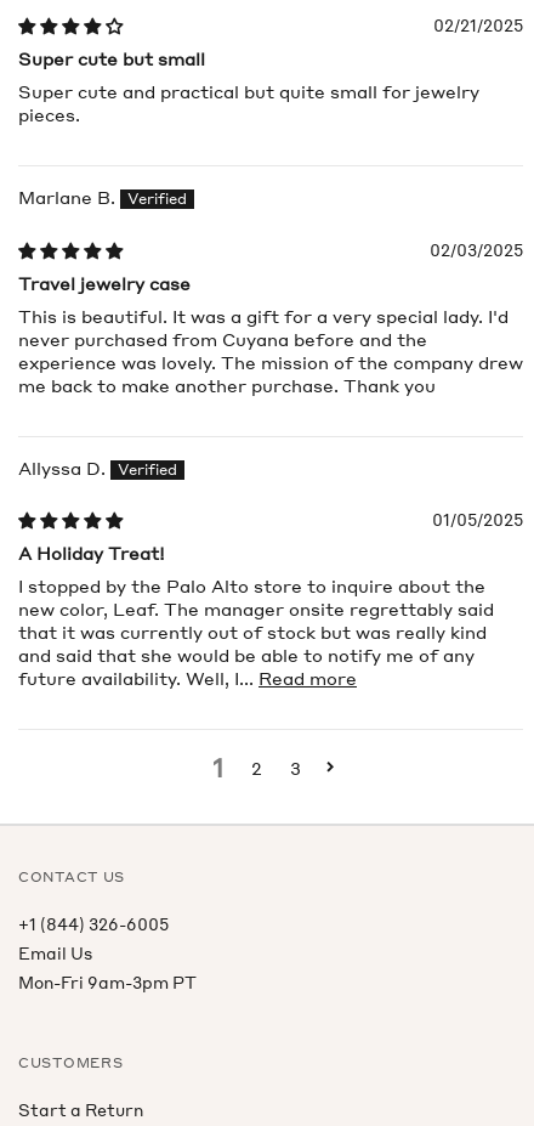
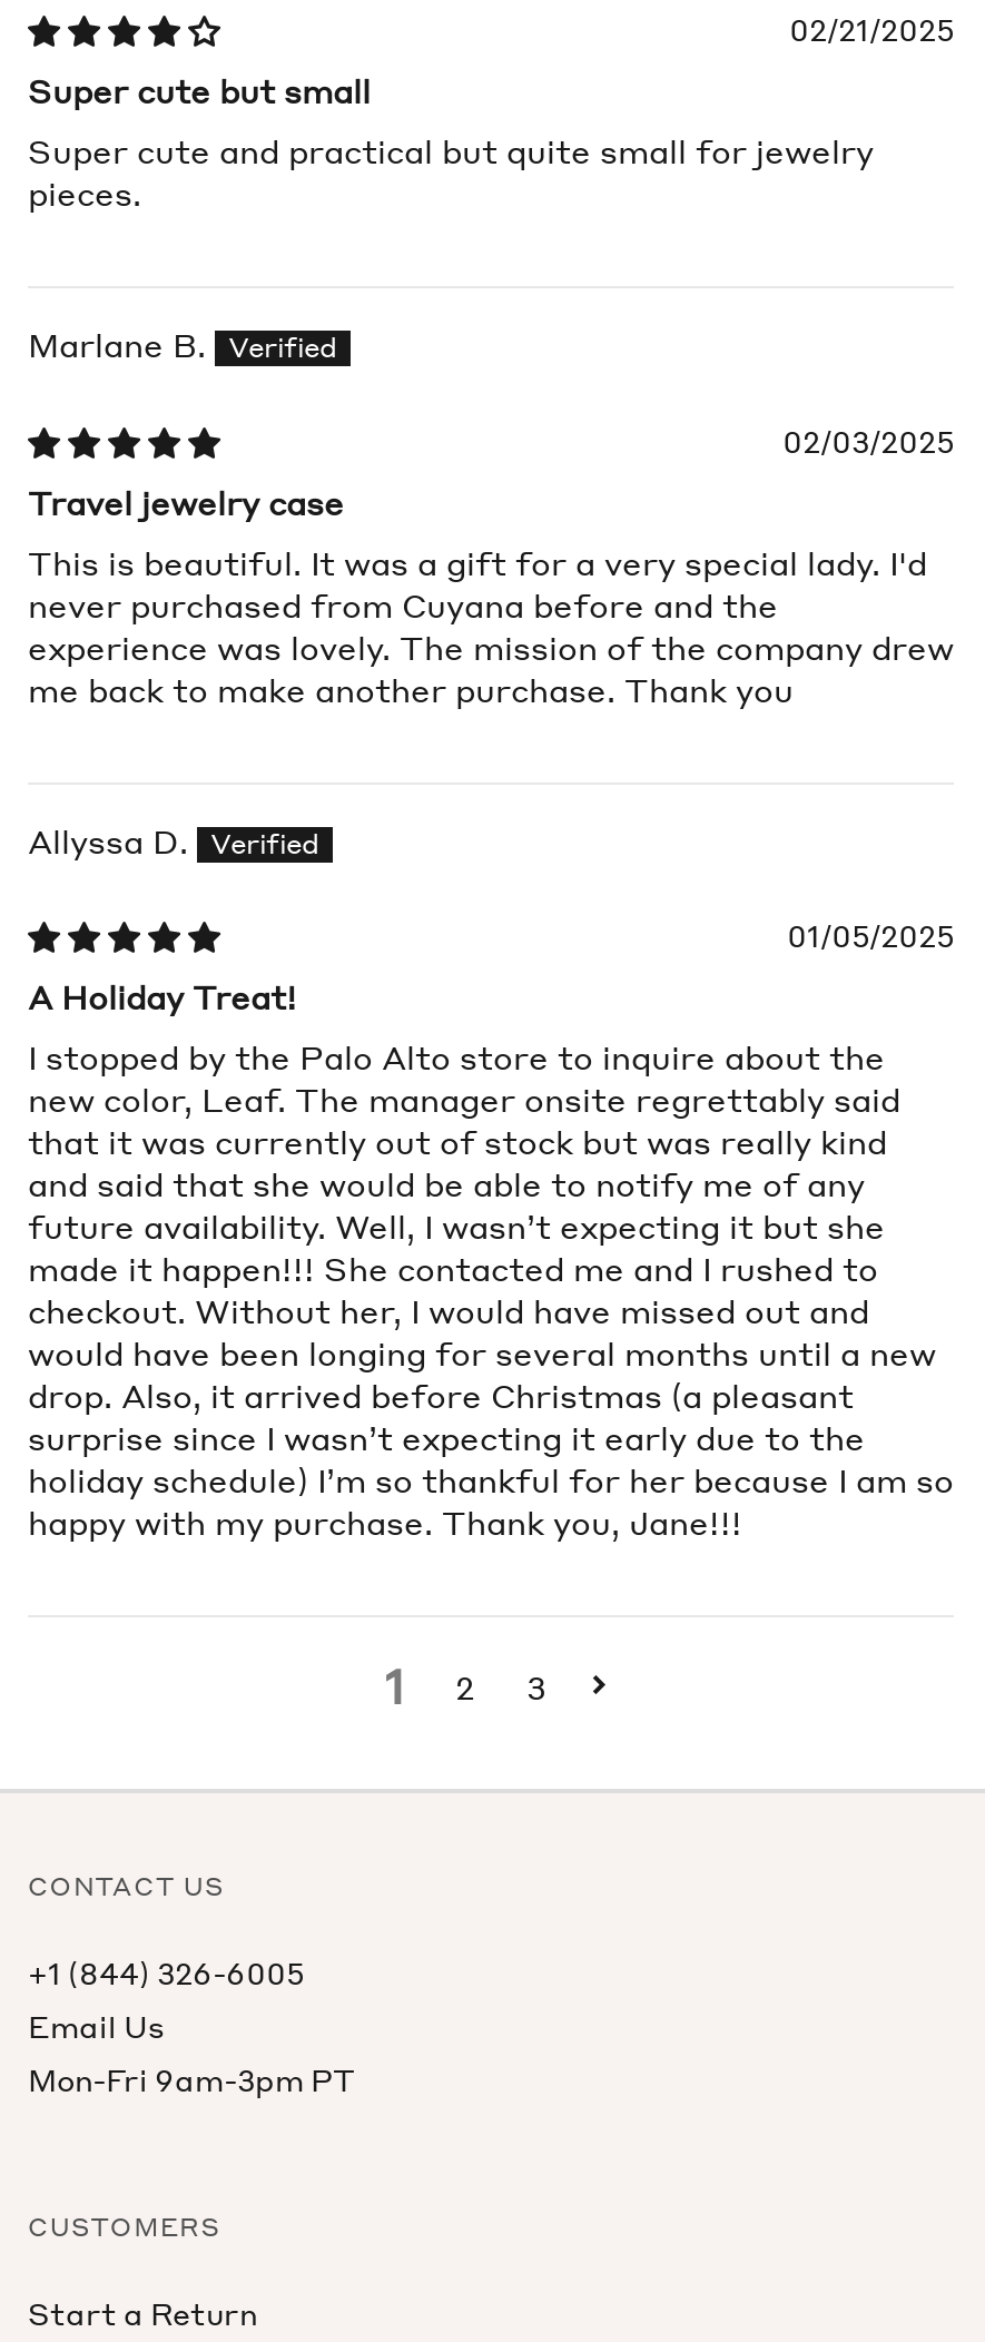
- future availability. Well, I... Read more
+ future availability. Well, I wasn’t expecting it but she
+ made it happen!!! She contacted me and I rushed to
+ checkout. Without her, I would have missed out and
+ would have been longing for several months until a new
+ drop. Also, it arrived before Christmas (a pleasant
+ surprise since I wasn’t expecting it early due to the
+ holiday schedule) I’m so thankful for her because I am so
+ happy with my purchase. Thank you, Jane!!!
